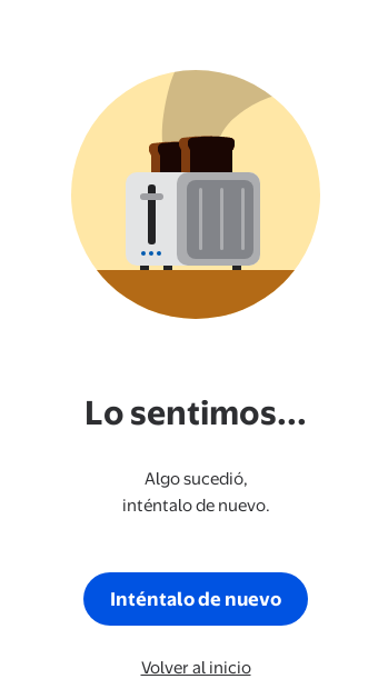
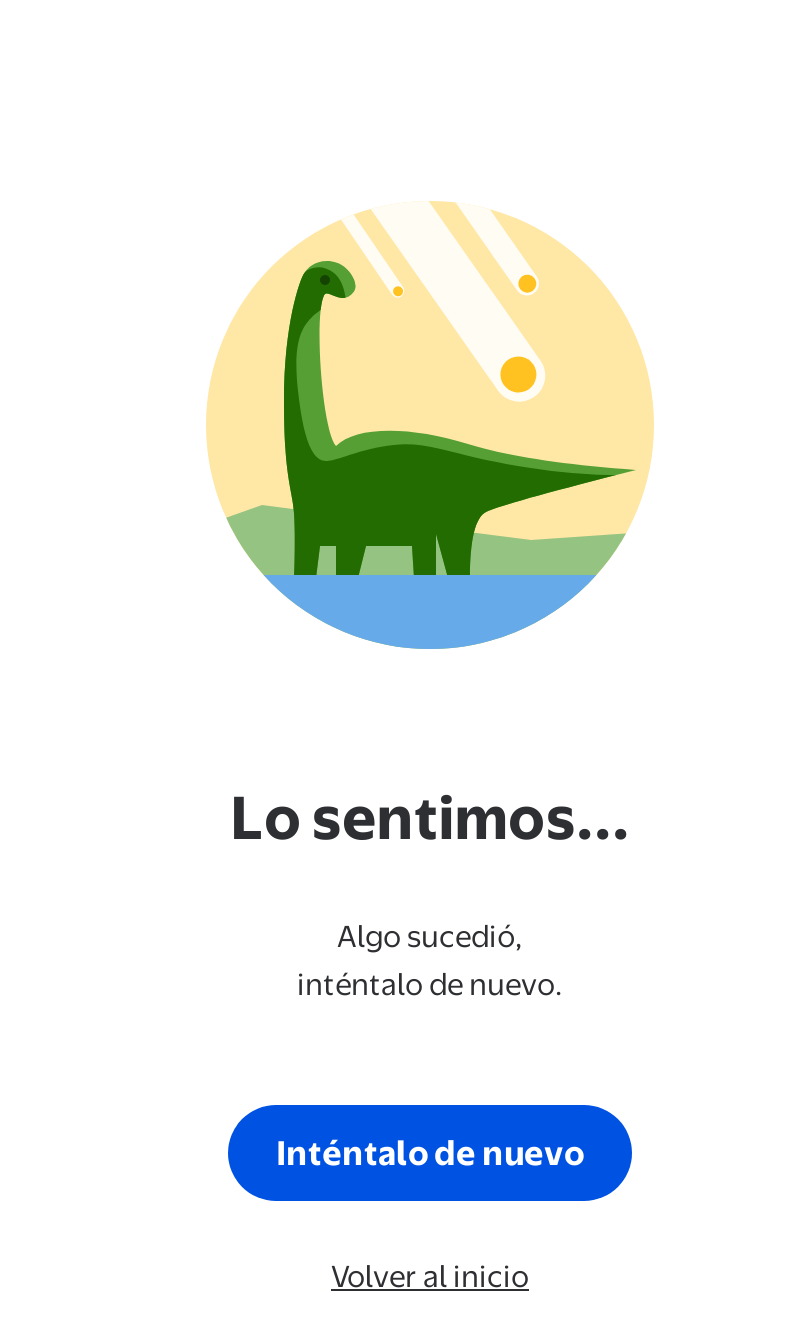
- [image]
+ [image]
